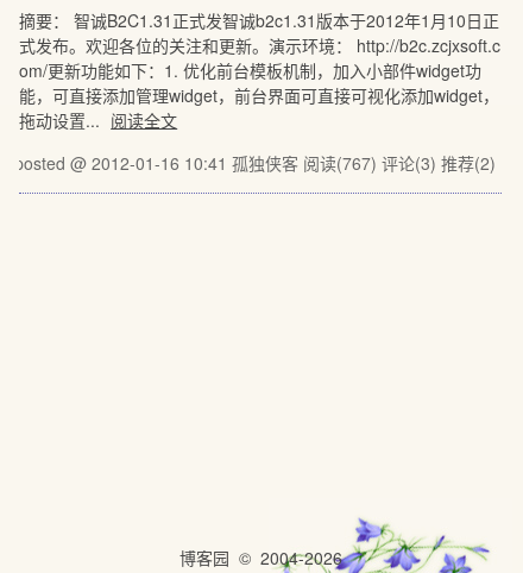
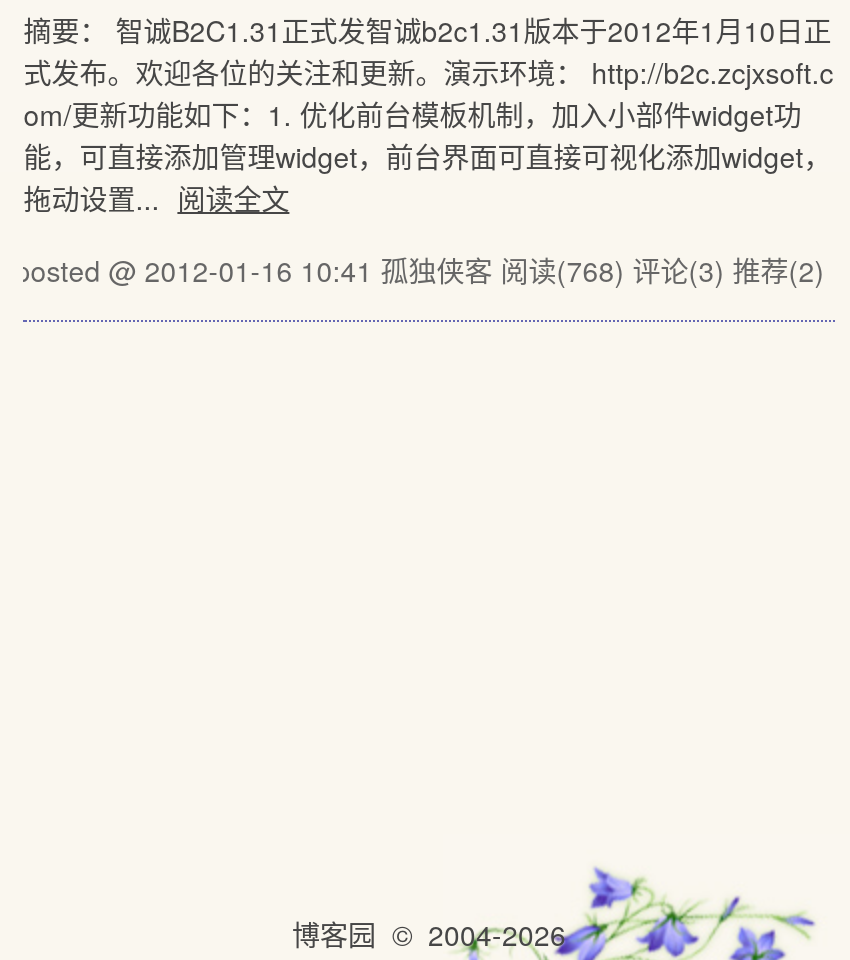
- posted @ 2012-01-16 10:41 孤独侠客阅读(767) 评论(3) 推荐(2)
+ posted @ 2012-01-16 10:41 孤独侠客阅读(768) 评论(3) 推荐(2)
